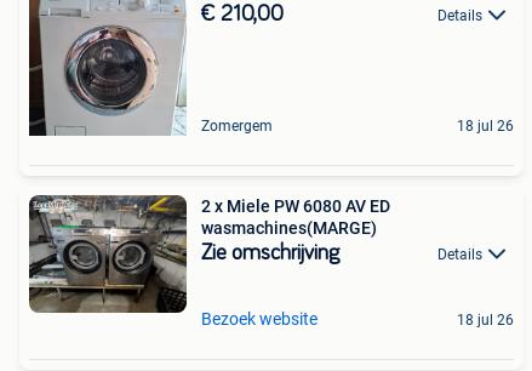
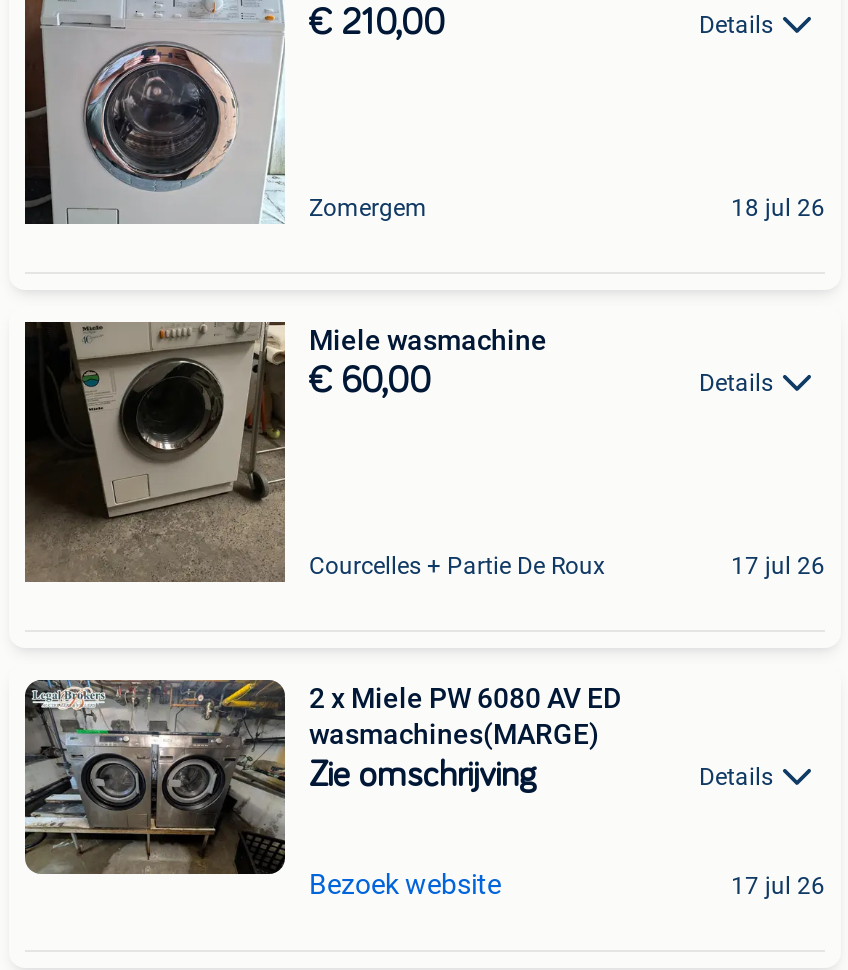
+ [image]
+ Miele wasmachine
+ € 60,00
+ Details

+ Courcelles + Partie De Roux
+ 17 jul 26

- 18 jul 26
+ 17 jul 26
